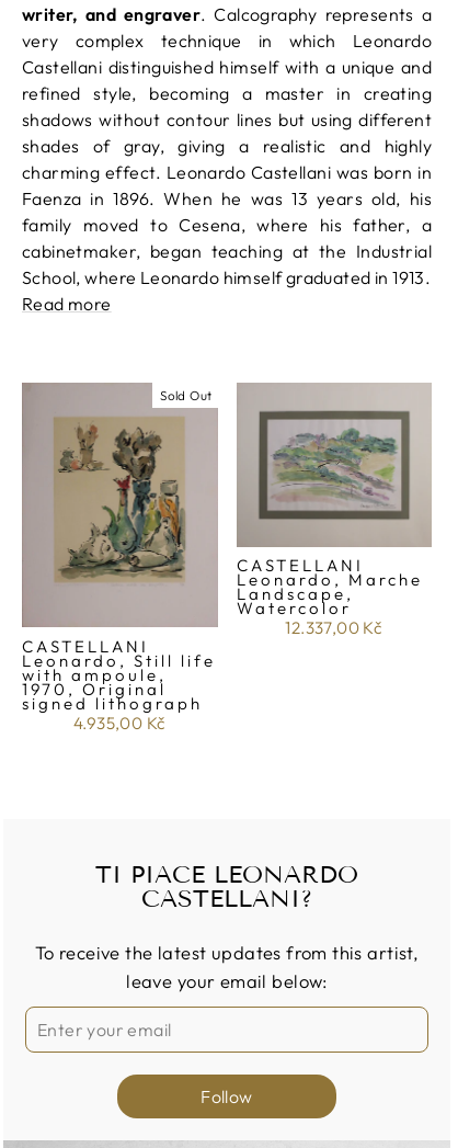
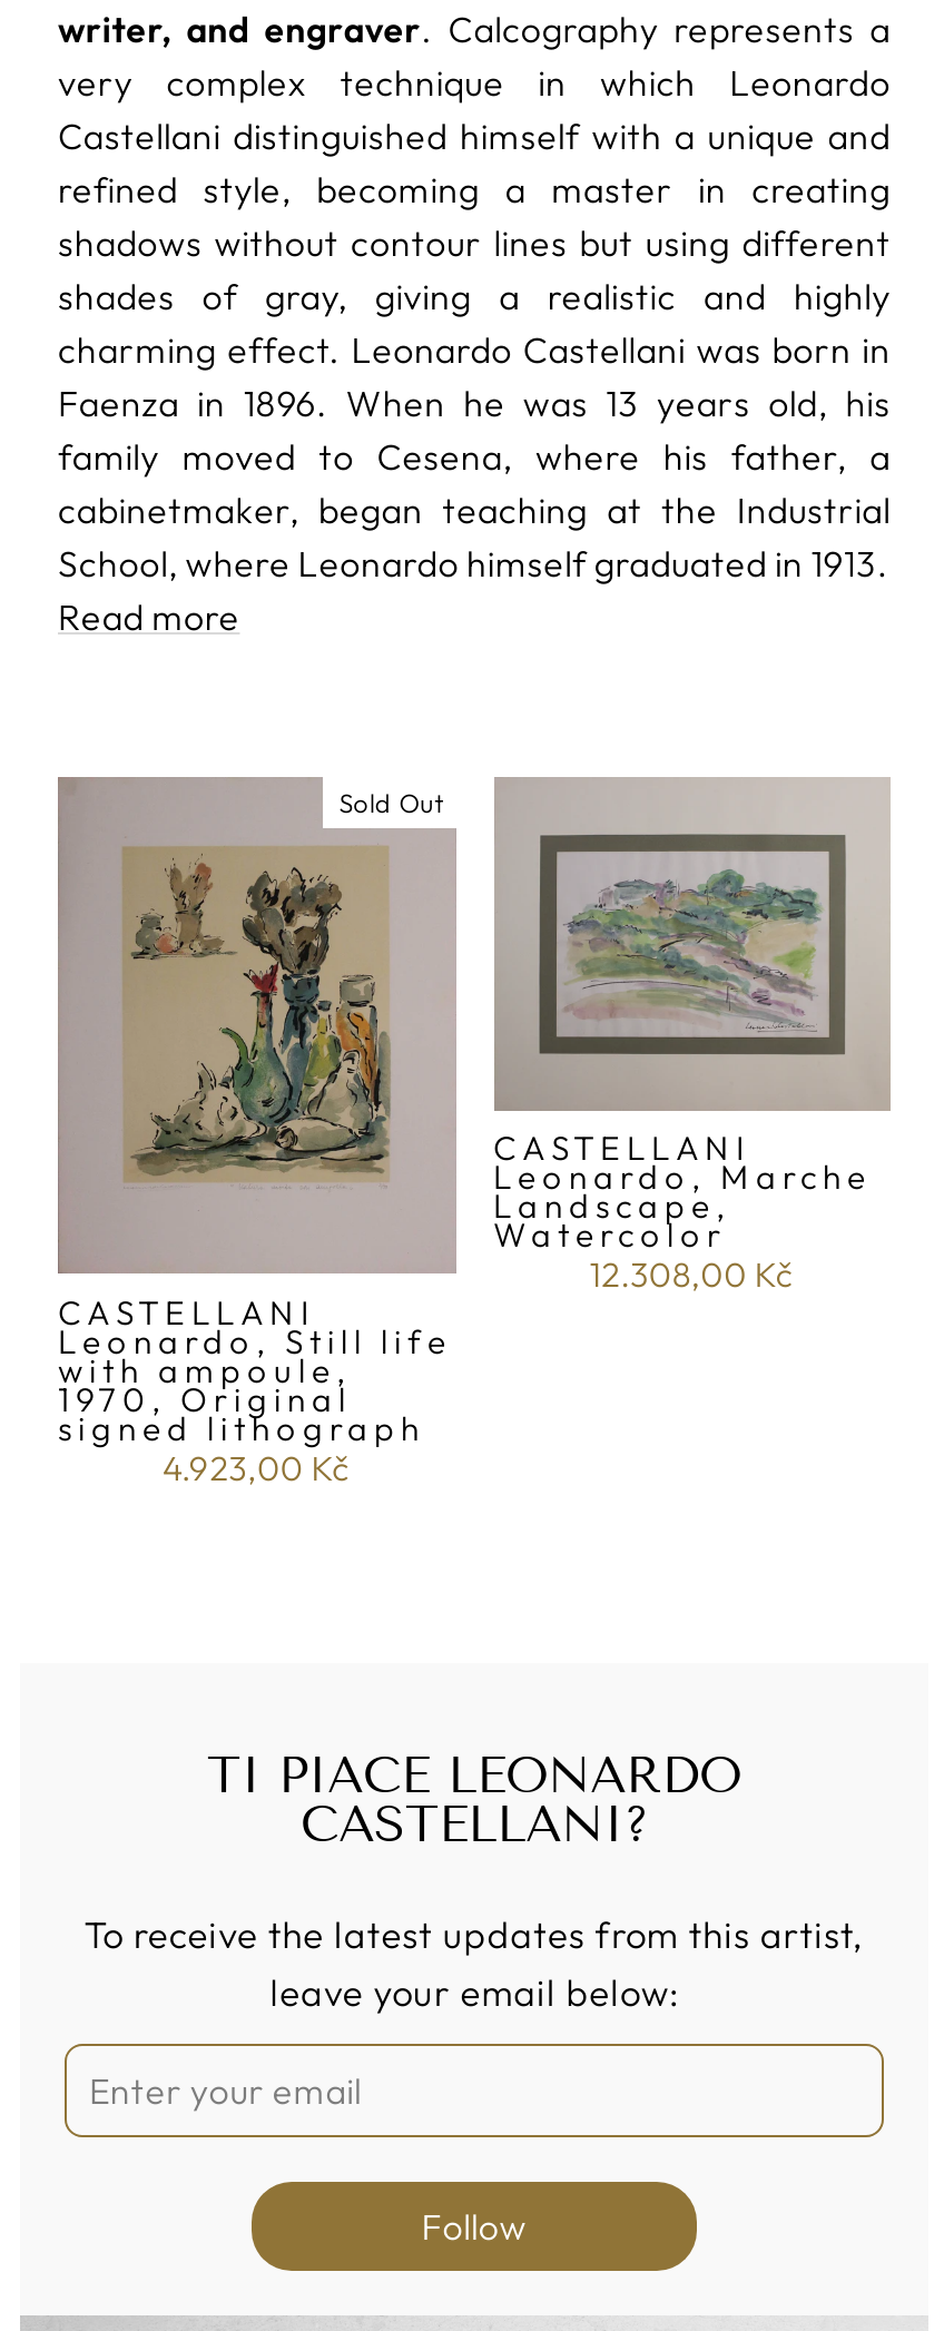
- 12.337,00 Kč
+ 12.308,00 Kč

- 4.935,00 Kč
+ 4.923,00 Kč
